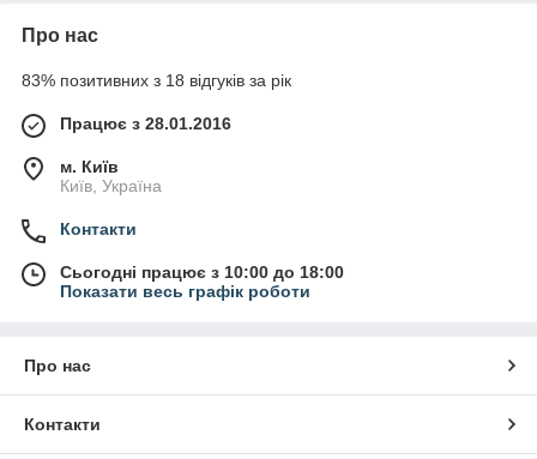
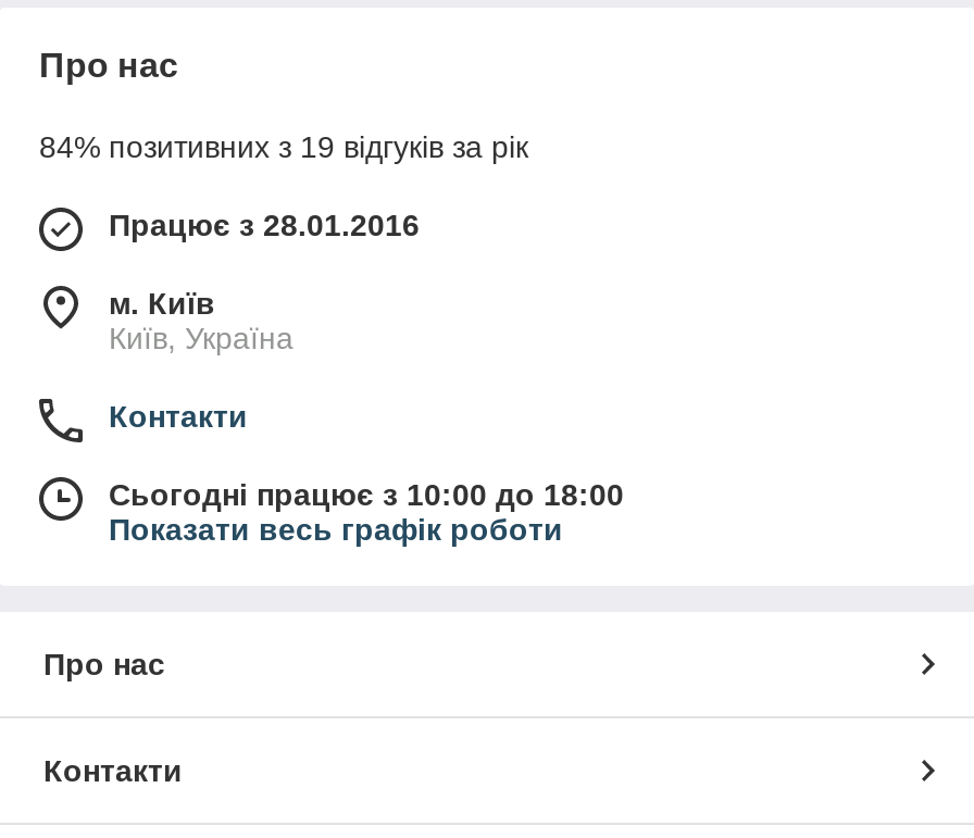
- 83% позитивних з 18 відгуків за рік
+ 84% позитивних з 19 відгуків за рік
